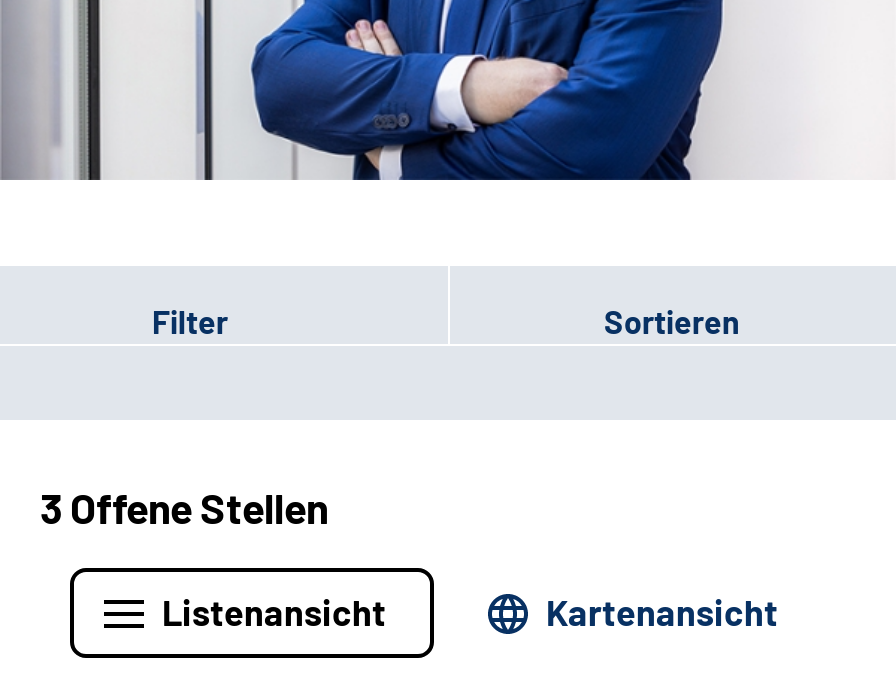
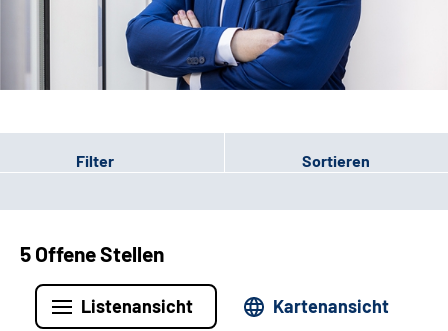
- 3 Offene Stellen
+ 5 Offene Stellen
